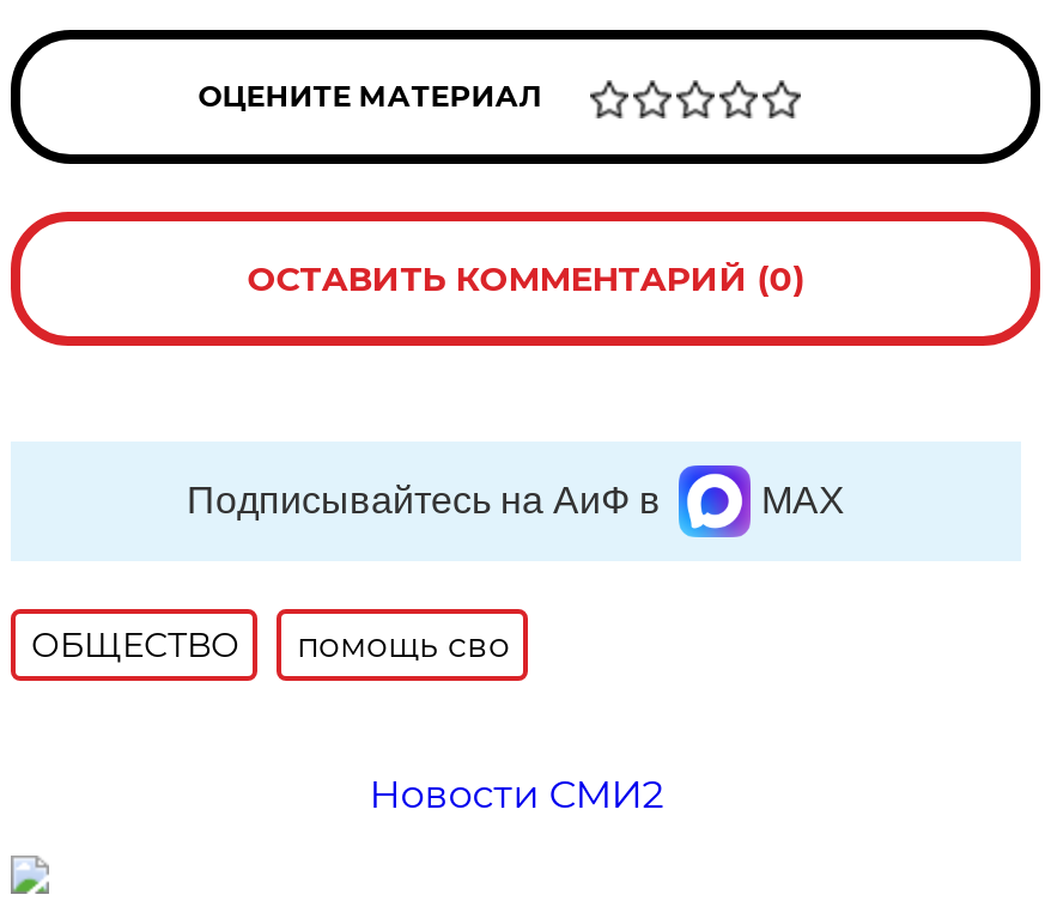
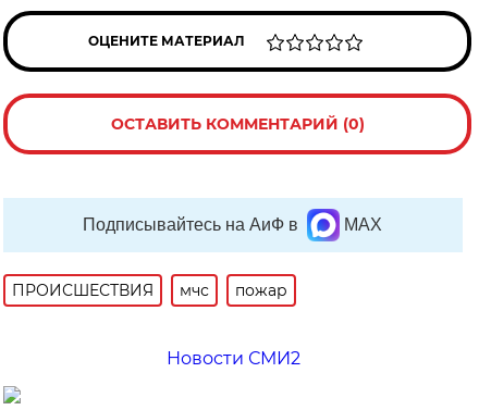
- ОБЩЕСТВО
- помощь сво
+ ПРОИСШЕСТВИЯ
+ мчс
+ пожар
